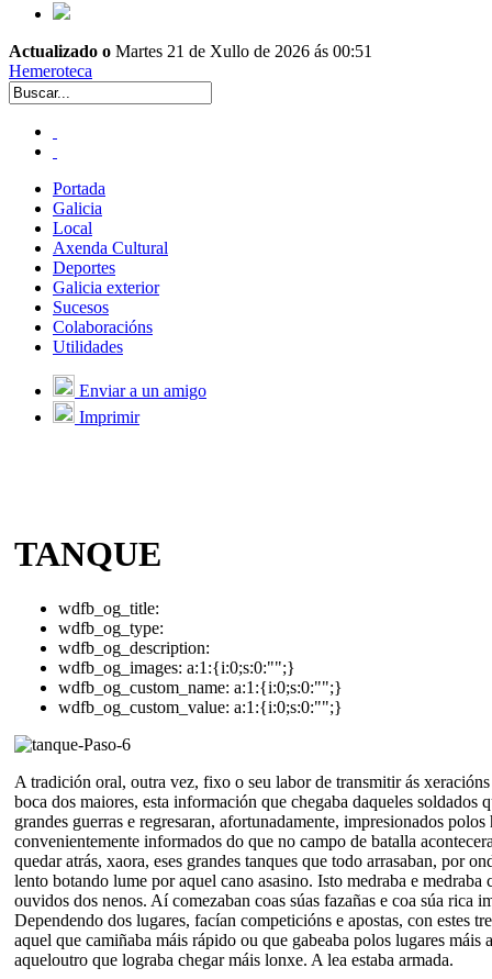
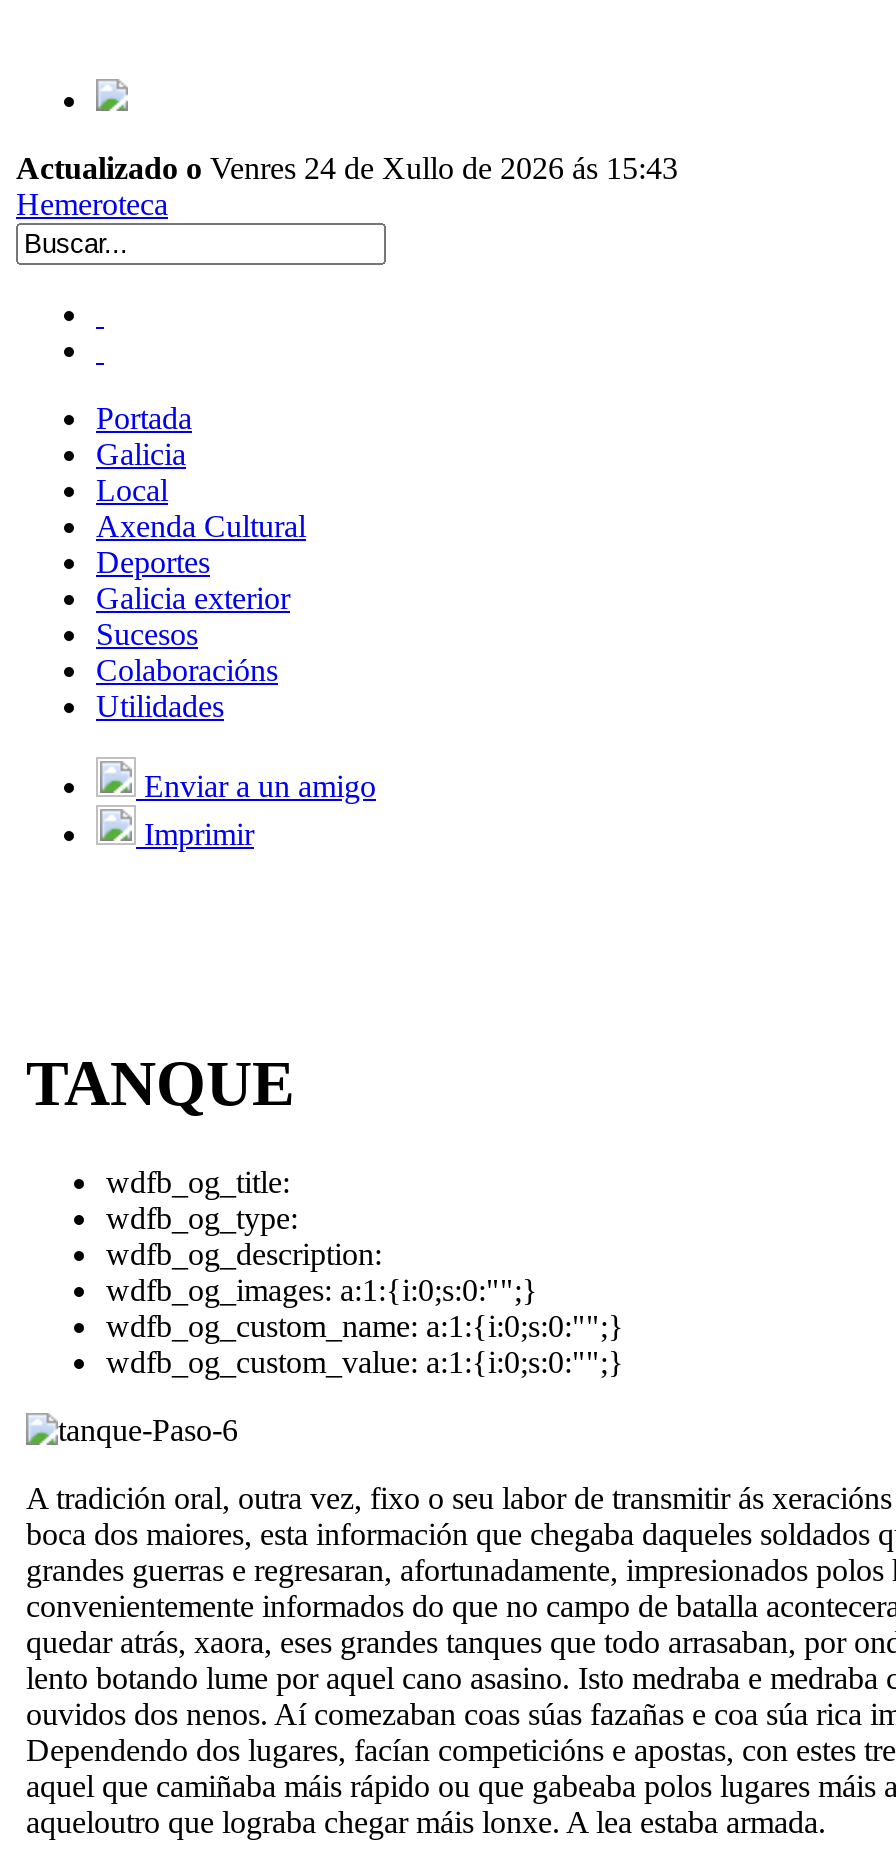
- Actualizado o Martes 21 de Xullo de 2026 ás 00:51
+ Actualizado o Venres 24 de Xullo de 2026 ás 15:43
